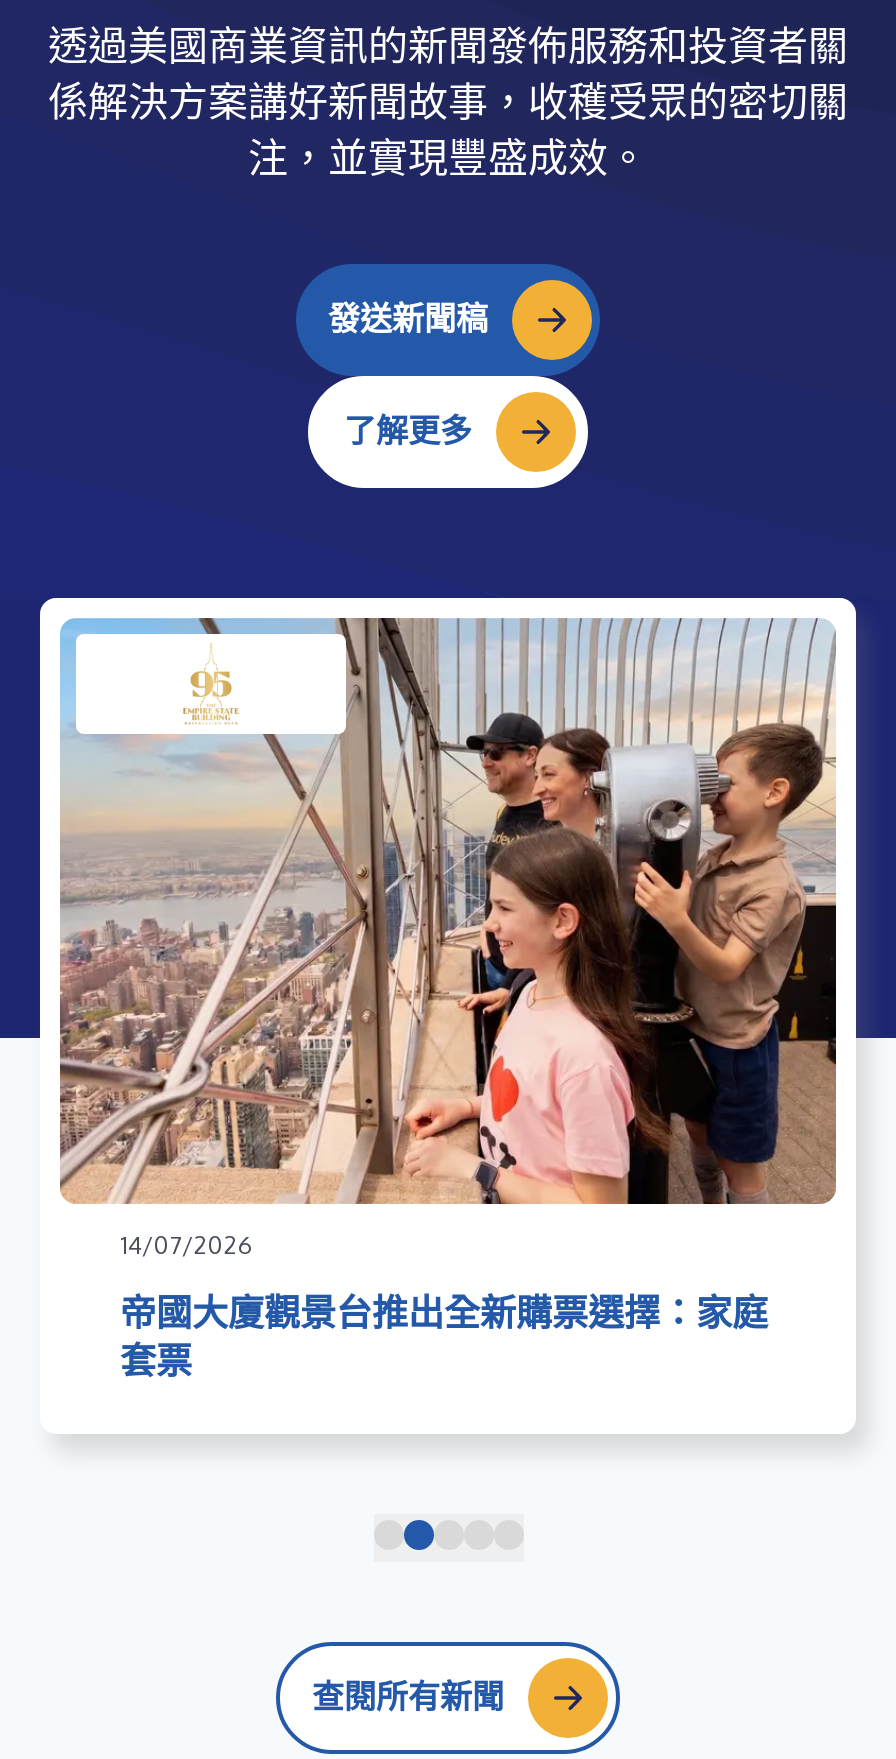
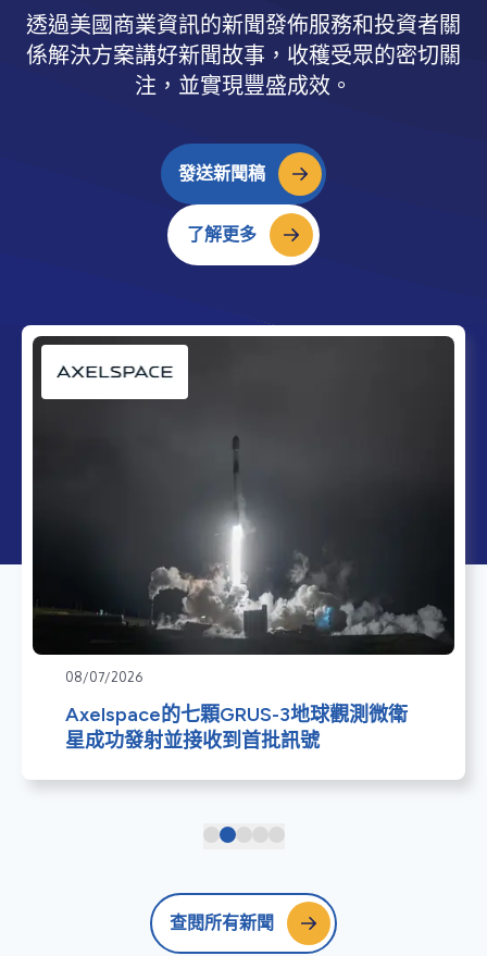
- [image]
- 14/07/2026
+ [image]
+ 08/07/2026

- 帝國大廈觀景台推出全新購票選擇：家庭
- 套票
+ Axelspace的七顆GRUS-3地球觀測微衛
+ 星成功發射並接收到首批訊號
